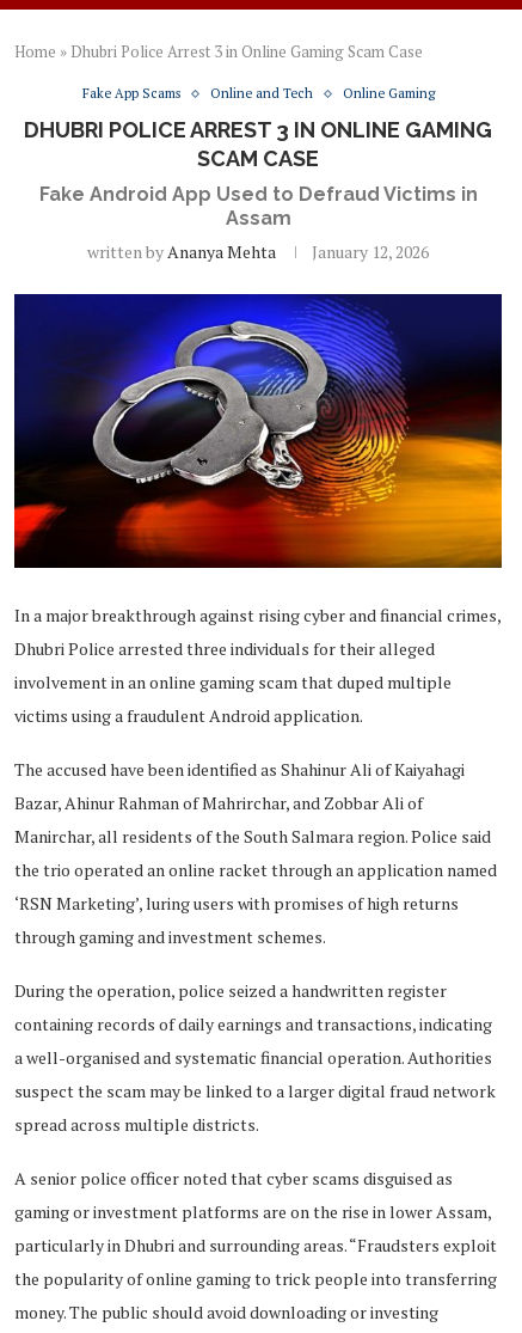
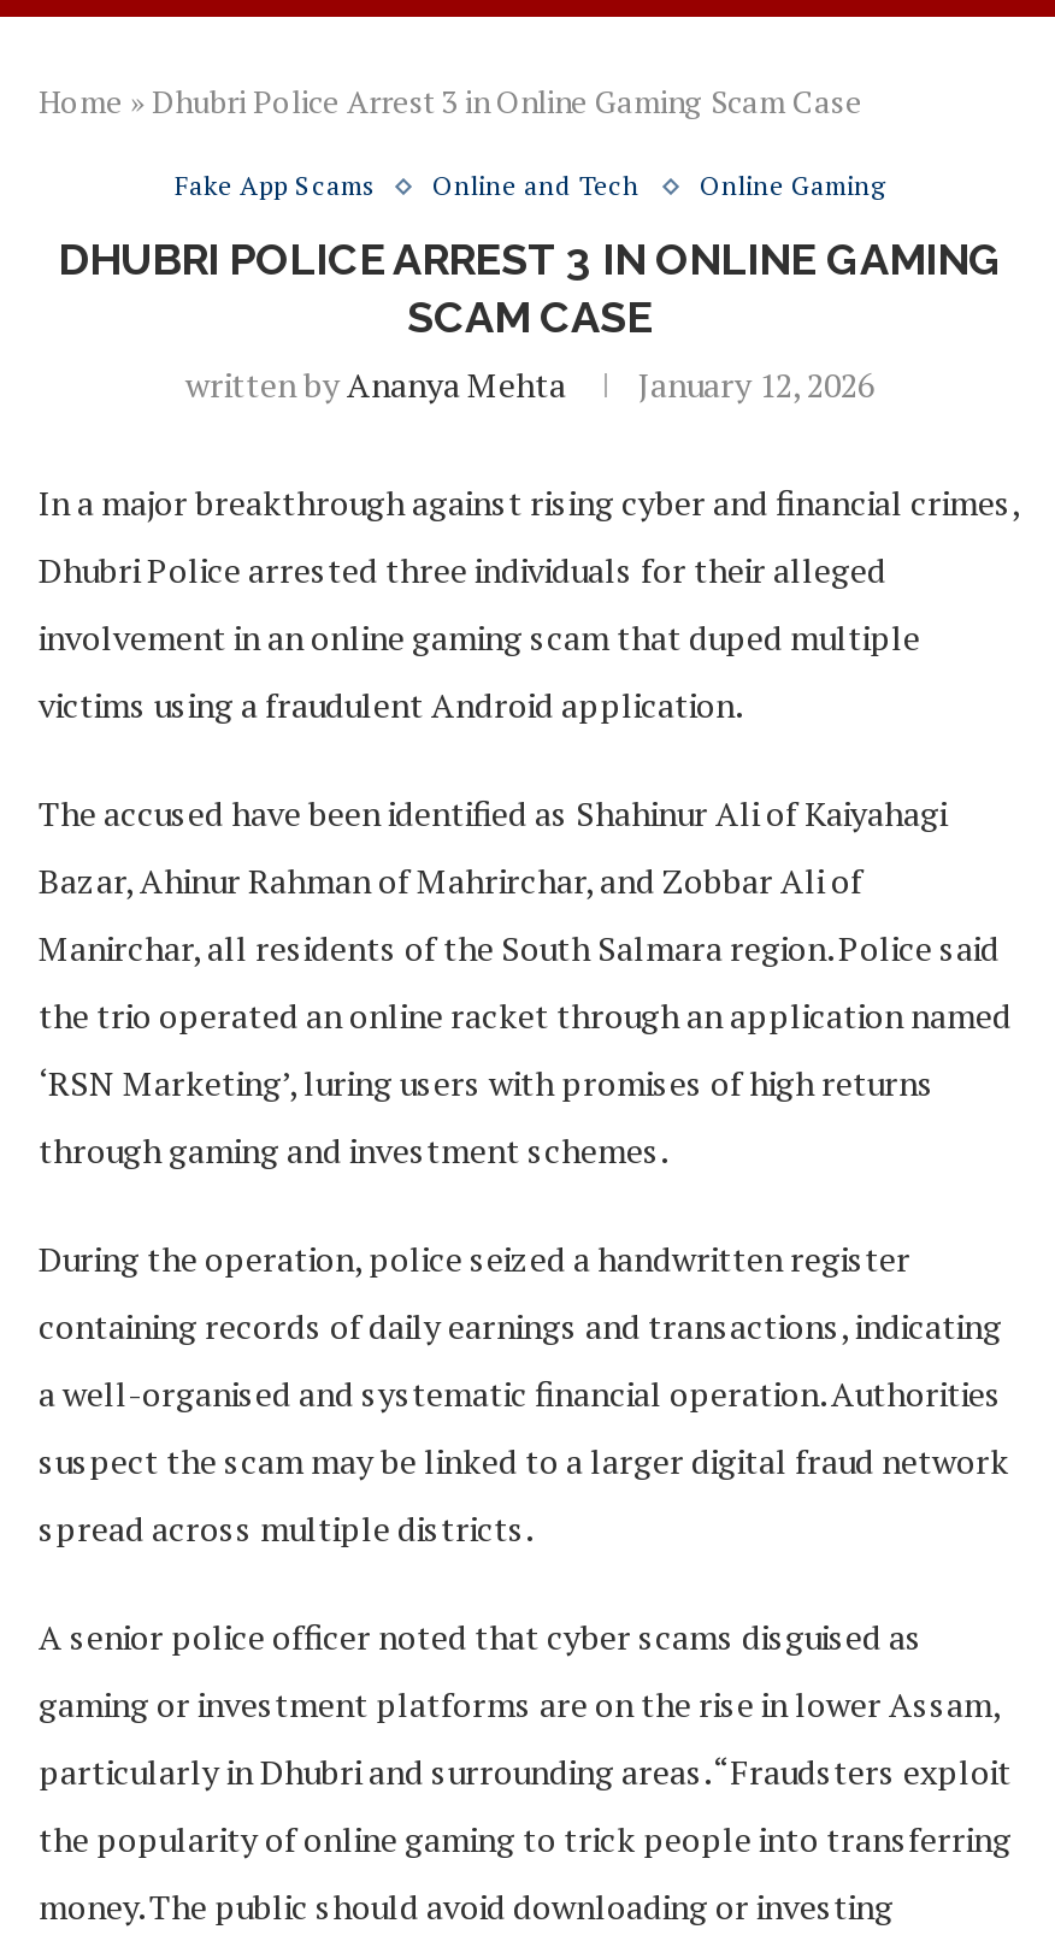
- Fake Android App Used to Defraud Victims in
- Assam

- [image]
